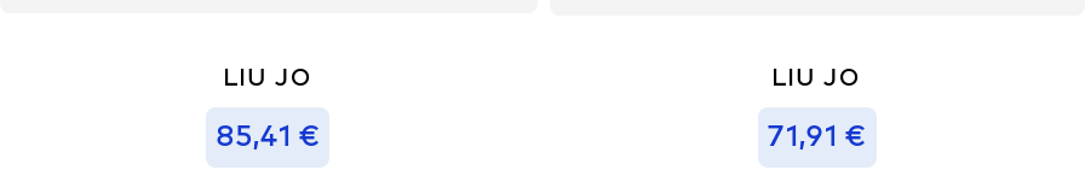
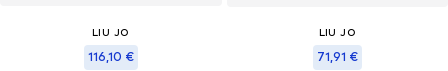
- 85,41 €
+ 116,10 €
